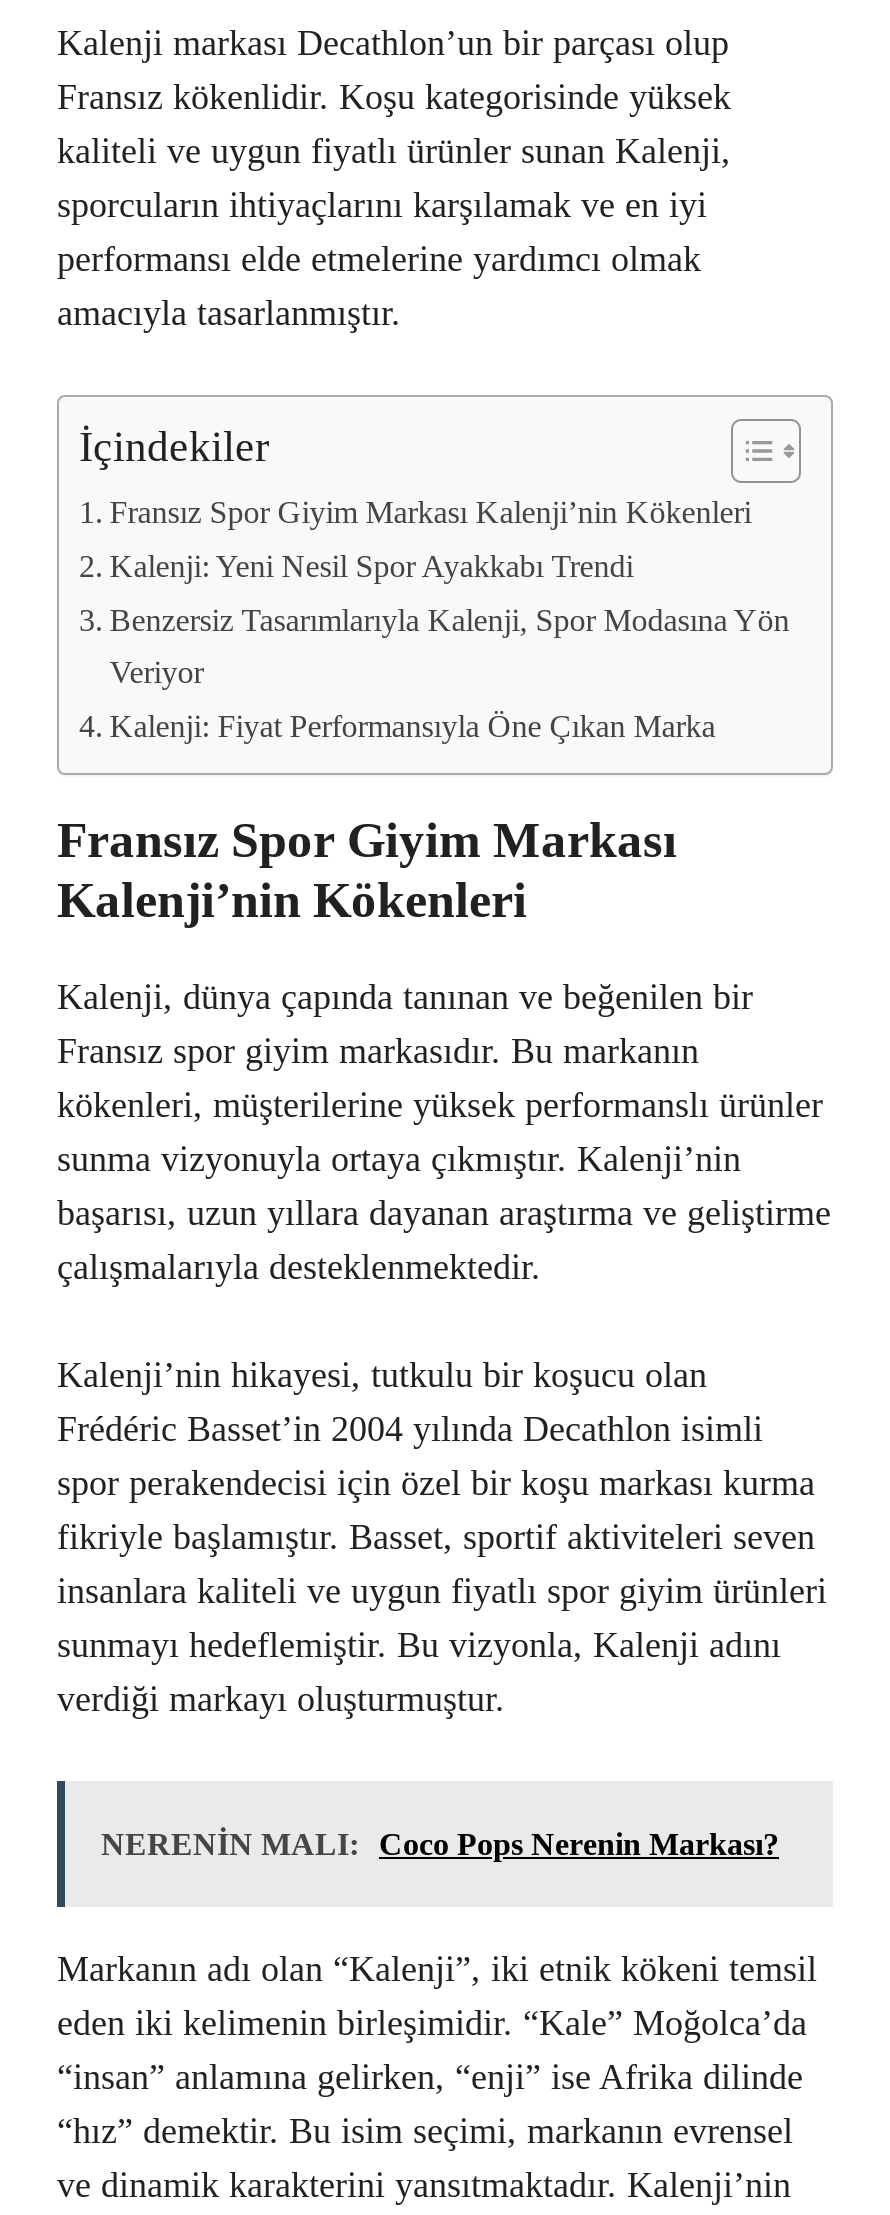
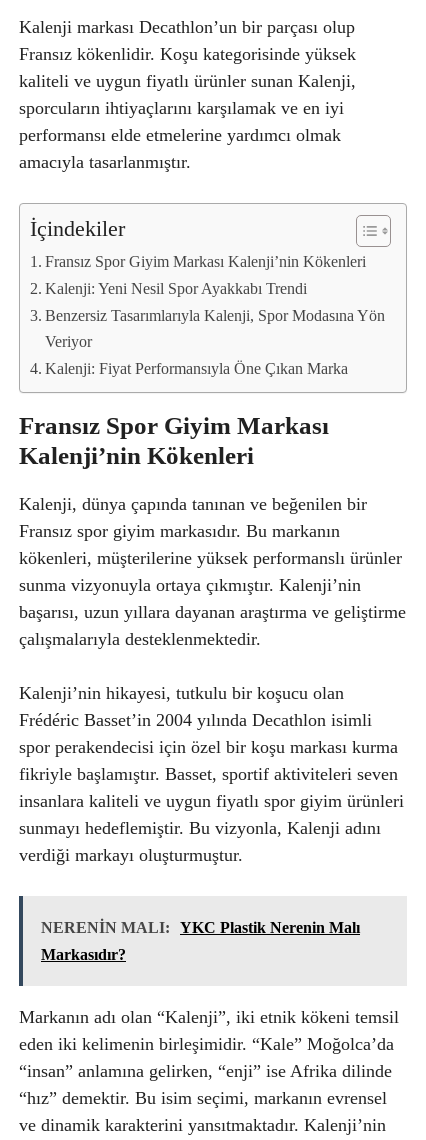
- NERENİN MALI: Coco Pops Nerenin Markası?
+ NERENİN MALI: YKC Plastik Nerenin Malı
+ Markasıdır?
